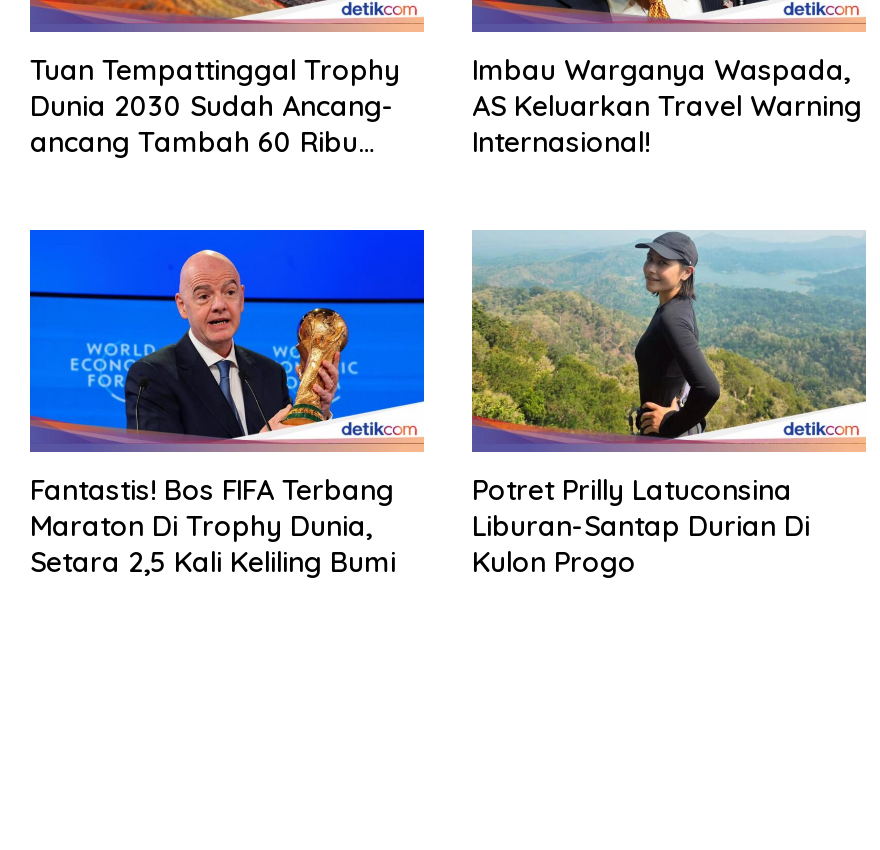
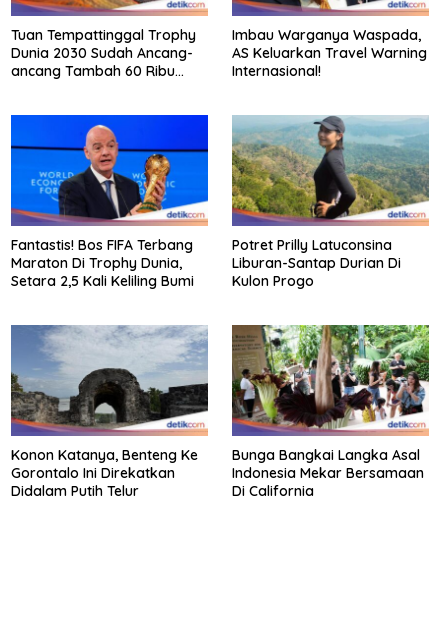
+ [image]
+ Konon Katanya, Benteng Ke
+ Gorontalo Ini Direkatkan
+ Didalam Putih Telur

+ [image]
+ Bunga Bangkai Langka Asal
+ Indonesia Mekar Bersamaan
+ Di California
